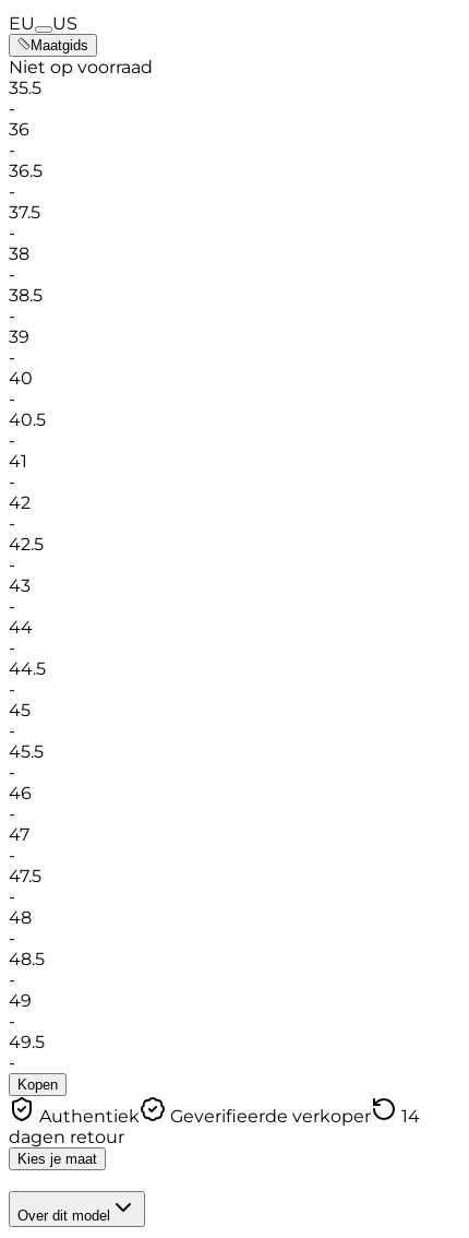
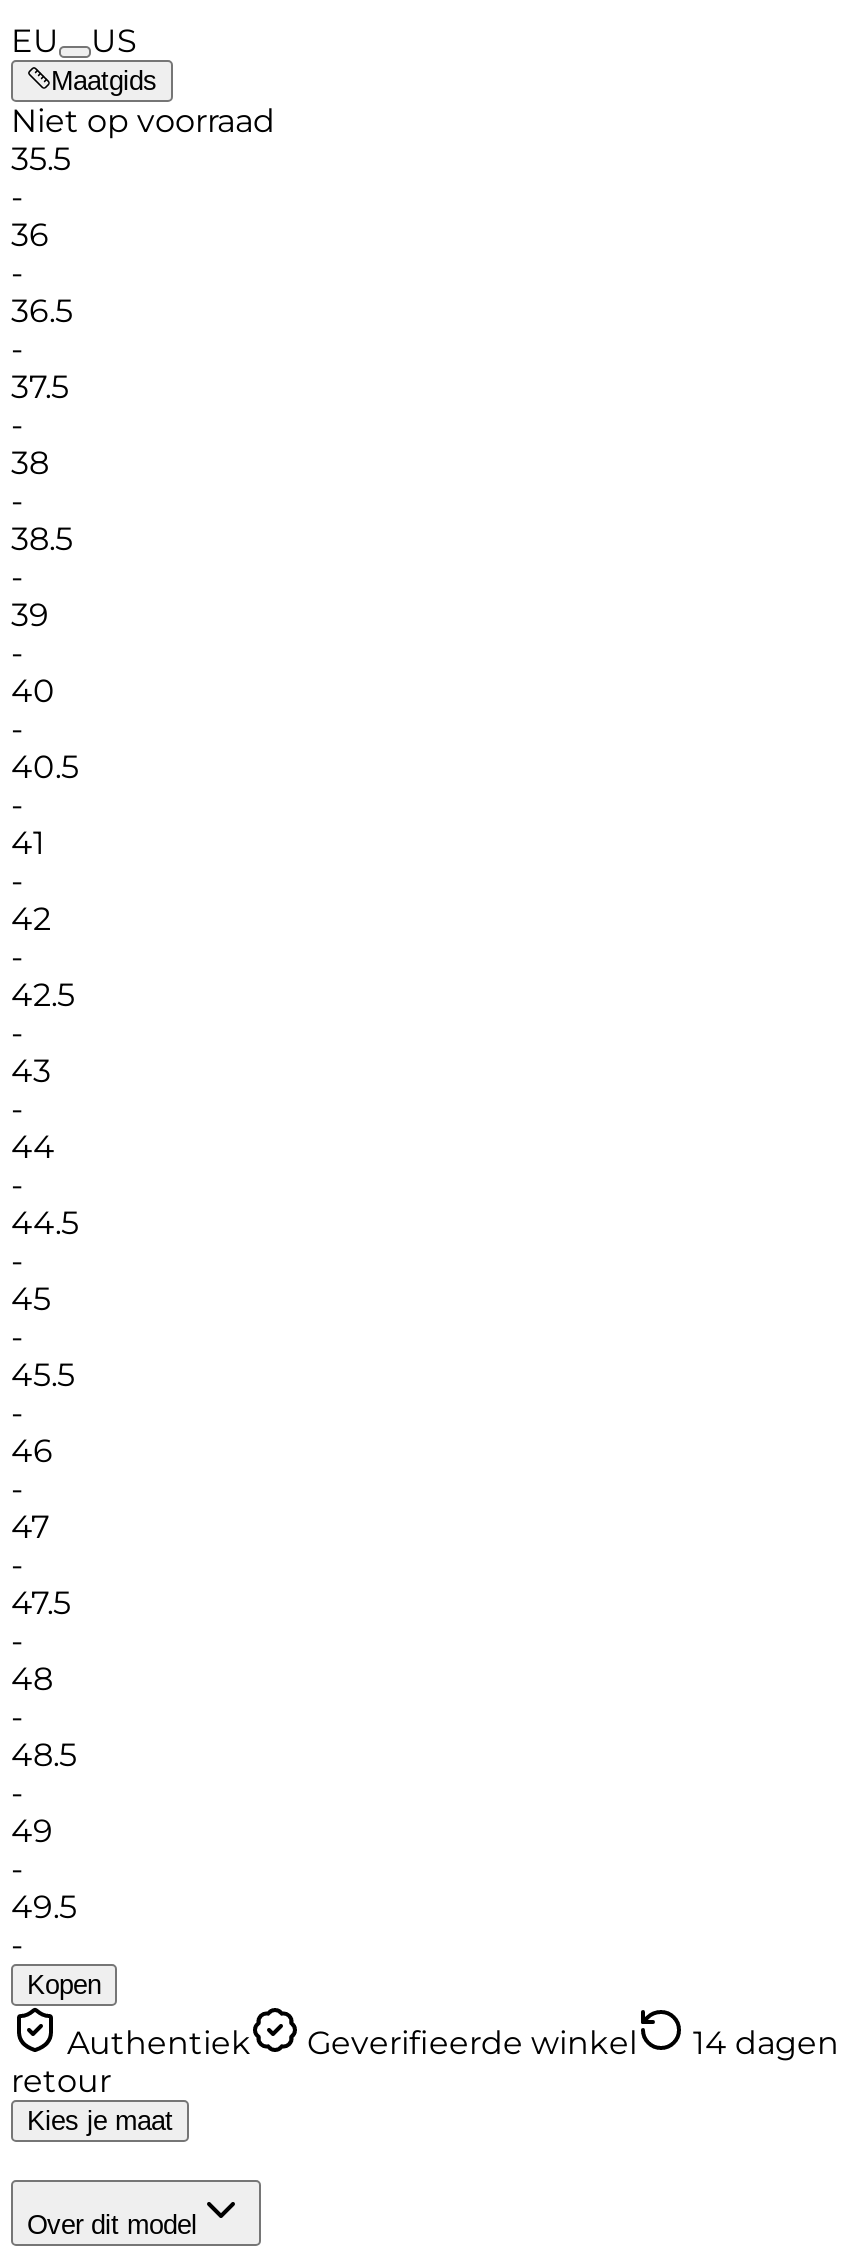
- Geverifieerde verkoper
- 14
- dagen retour
+ Geverifieerde winkel
+ 14 dagen
+ retour
